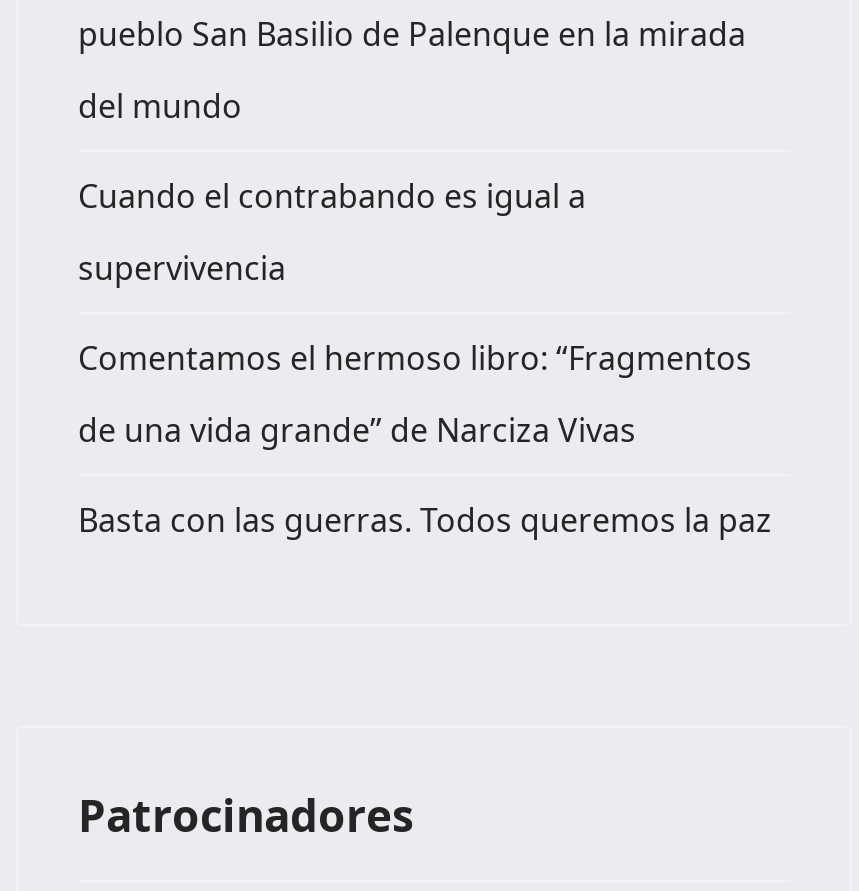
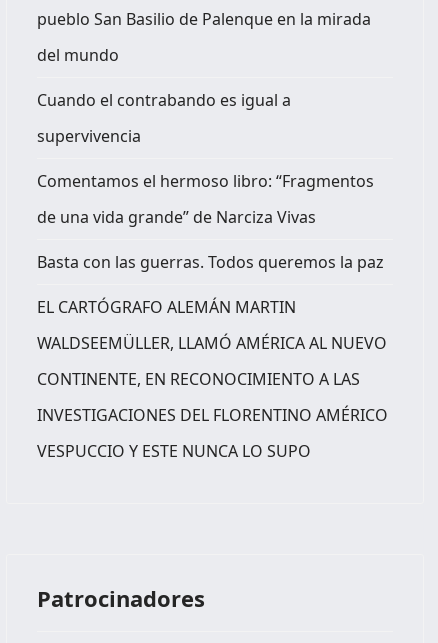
+ EL CARTÓGRAFO ALEMÁN MARTIN
+ WALDSEEMÜLLER, LLAMÓ AMÉRICA AL NUEVO
+ CONTINENTE, EN RECONOCIMIENTO A LAS
+ INVESTIGACIONES DEL FLORENTINO AMÉRICO
+ VESPUCCIO Y ESTE NUNCA LO SUPO
